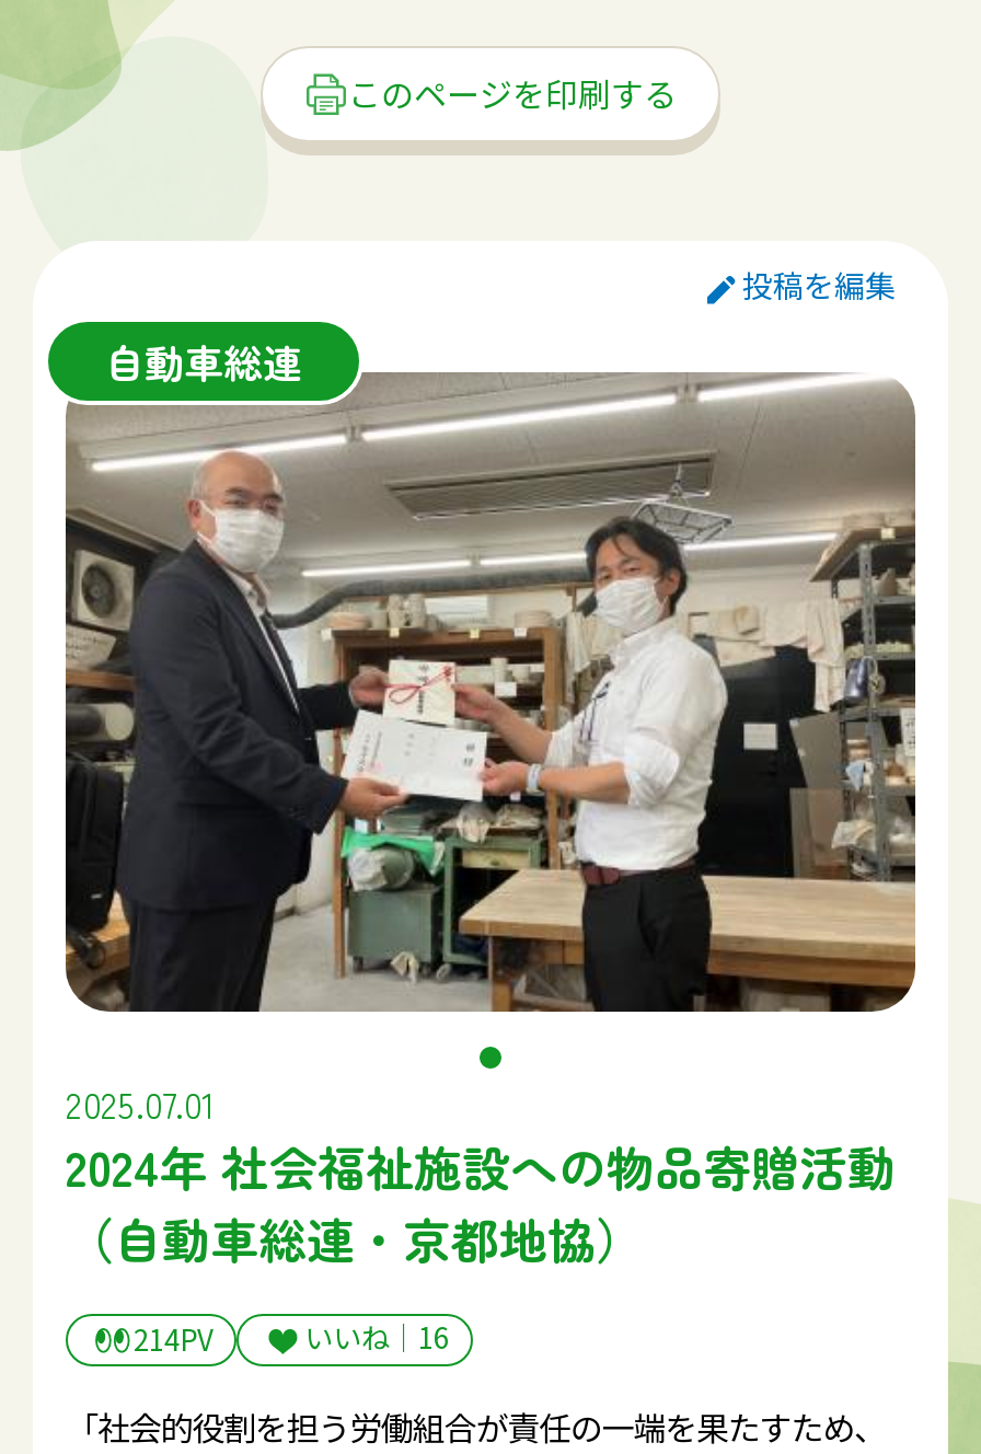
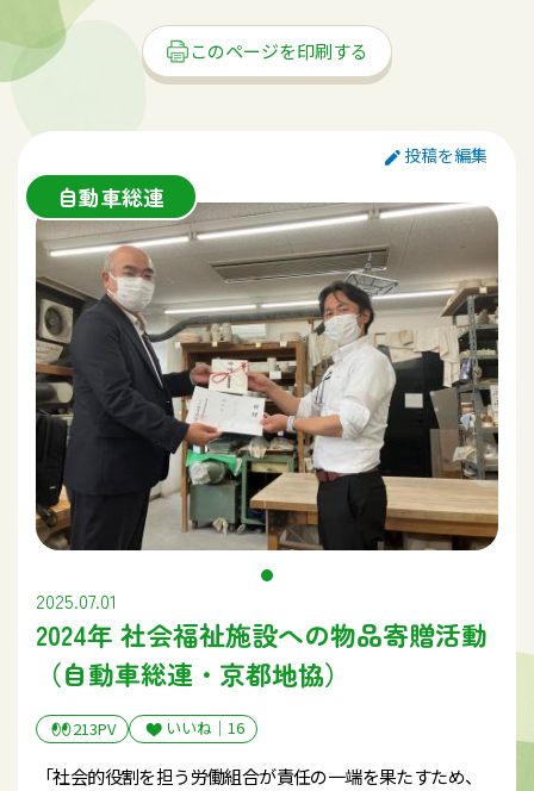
- 214PV
+ 213PV
